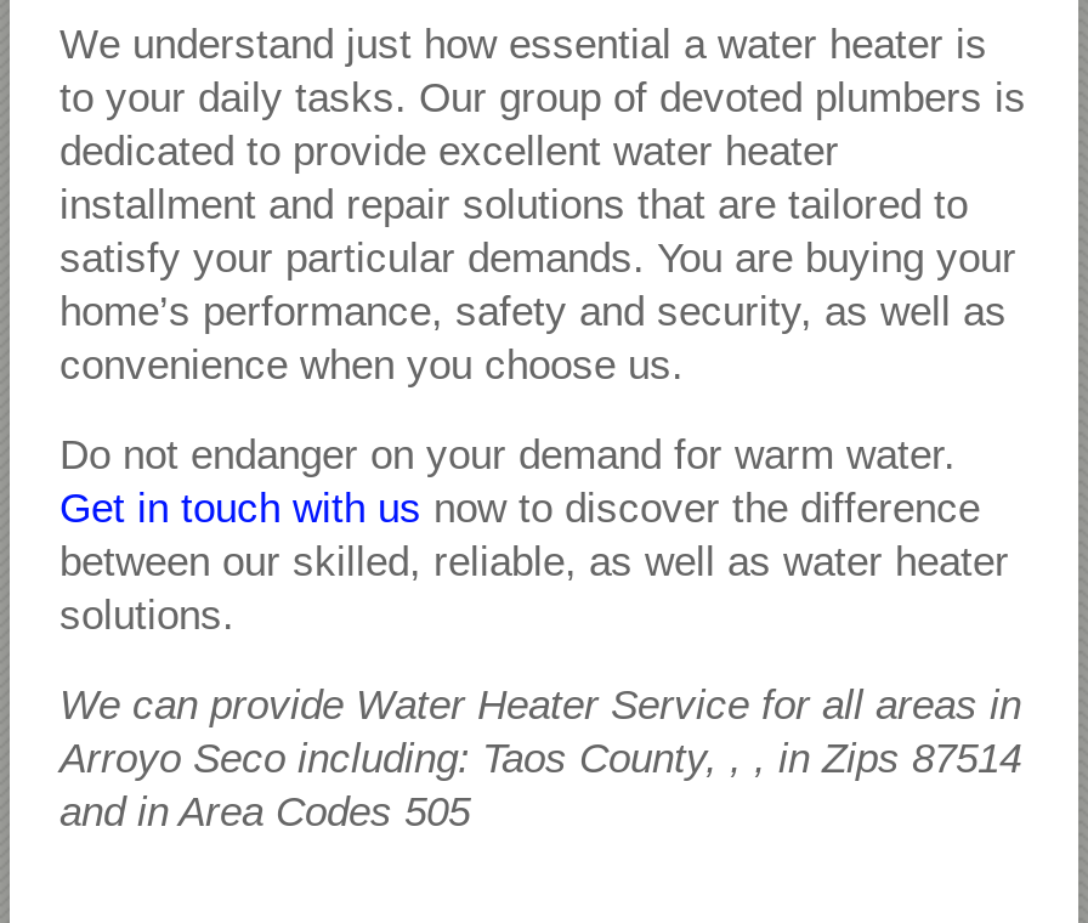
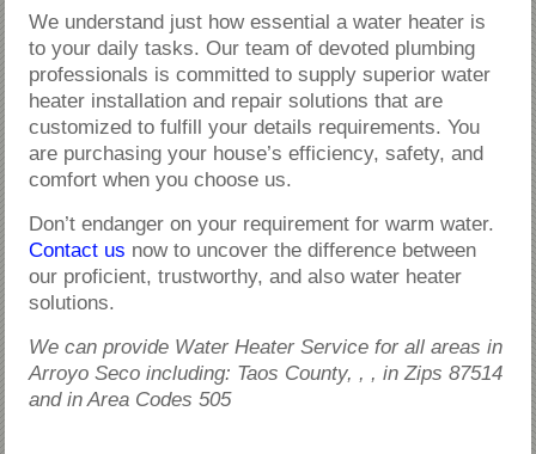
- to your daily tasks. Our group of devoted plumbers is
- dedicated to provide excellent water heater
- installment and repair solutions that are tailored to
- satisfy your particular demands. You are buying your
- home’s performance, safety and security, as well as
- convenience when you choose us.
+ to your daily tasks. Our team of devoted plumbing
+ professionals is committed to supply superior water
+ heater installation and repair solutions that are
+ customized to fulfill your details requirements. You
+ are purchasing your house’s efficiency, safety, and
+ comfort when you choose us.

- Do not endanger on your demand for warm water.
- Get in touch with us now to discover the difference
- between our skilled, reliable, as well as water heater
+ Don’t endanger on your requirement for warm water.
+ Contact us now to uncover the difference between
+ our proficient, trustworthy, and also water heater
